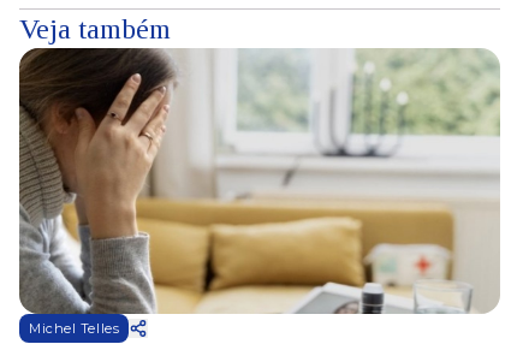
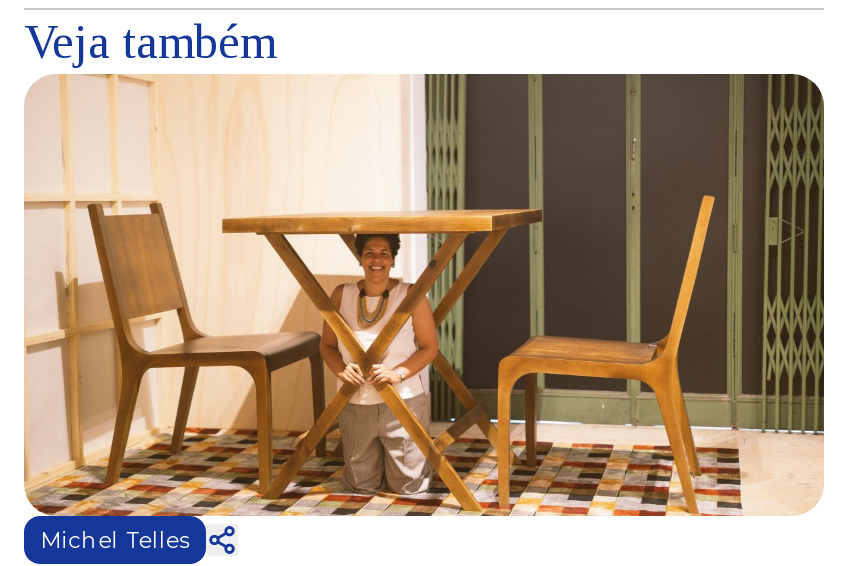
- [image]
+ [image]
